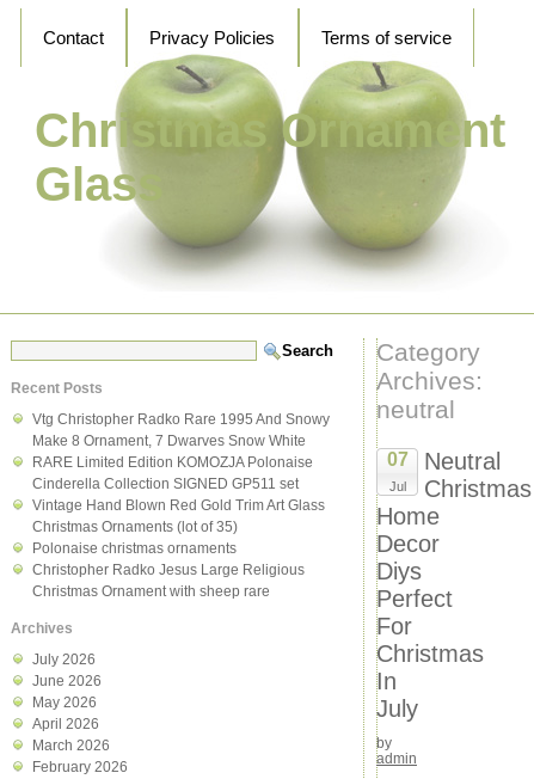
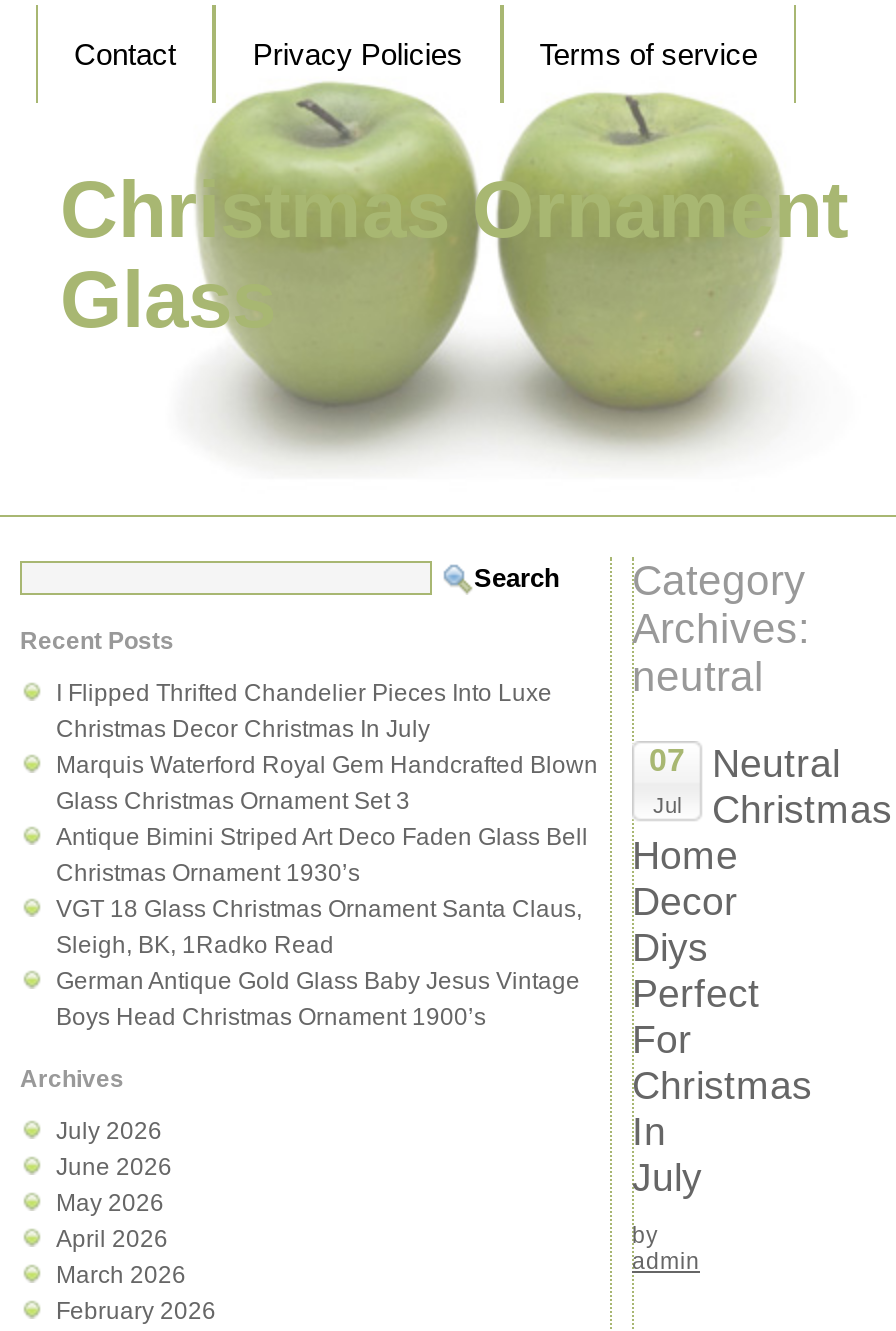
- Vtg Christopher Radko Rare 1995 And Snowy
- Make 8 Ornament, 7 Dwarves Snow White
- RARE Limited Edition KOMOZJA Polonaise
- Cinderella Collection SIGNED GP511 set
- Vintage Hand Blown Red Gold Trim Art Glass
- Christmas Ornaments (lot of 35)
- Polonaise christmas ornaments
- Christopher Radko Jesus Large Religious
- Christmas Ornament with sheep rare
+ I Flipped Thrifted Chandelier Pieces Into Luxe
+ Christmas Decor Christmas In July
+ Marquis Waterford Royal Gem Handcrafted Blown
+ Glass Christmas Ornament Set 3
+ Antique Bimini Striped Art Deco Faden Glass Bell
+ Christmas Ornament 1930’s
+ VGT 18 Glass Christmas Ornament Santa Claus,
+ Sleigh, BK, 1Radko Read
+ German Antique Gold Glass Baby Jesus Vintage
+ Boys Head Christmas Ornament 1900’s
